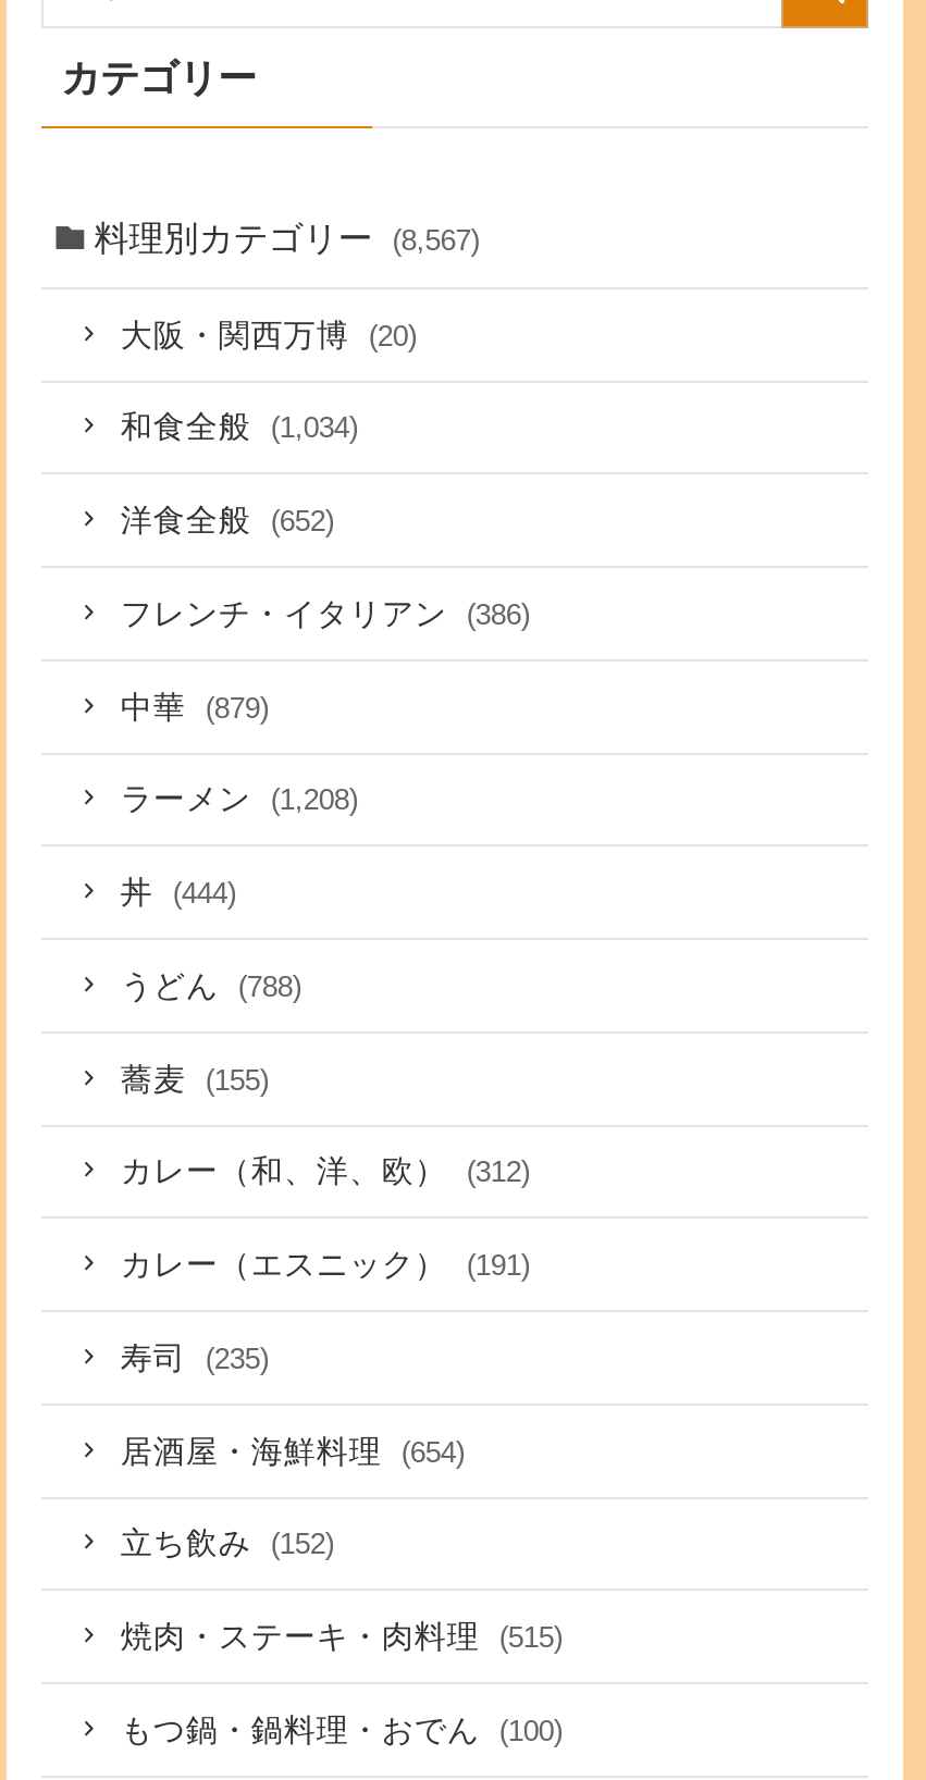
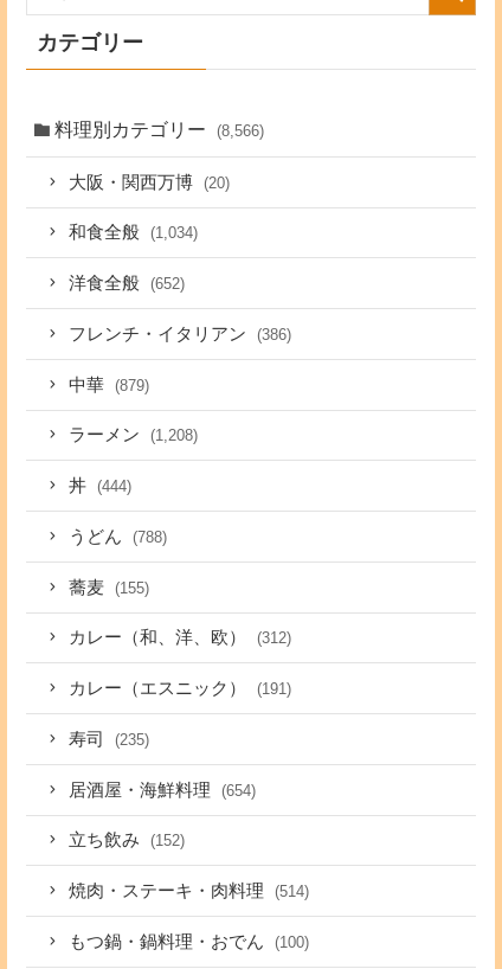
- 料理別カテゴリー (8,567)
+ 料理別カテゴリー (8,566)

- 焼肉・ステーキ・肉料理 (515)
+ 焼肉・ステーキ・肉料理 (514)
